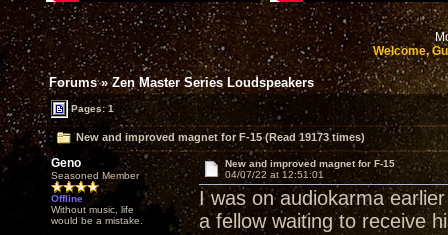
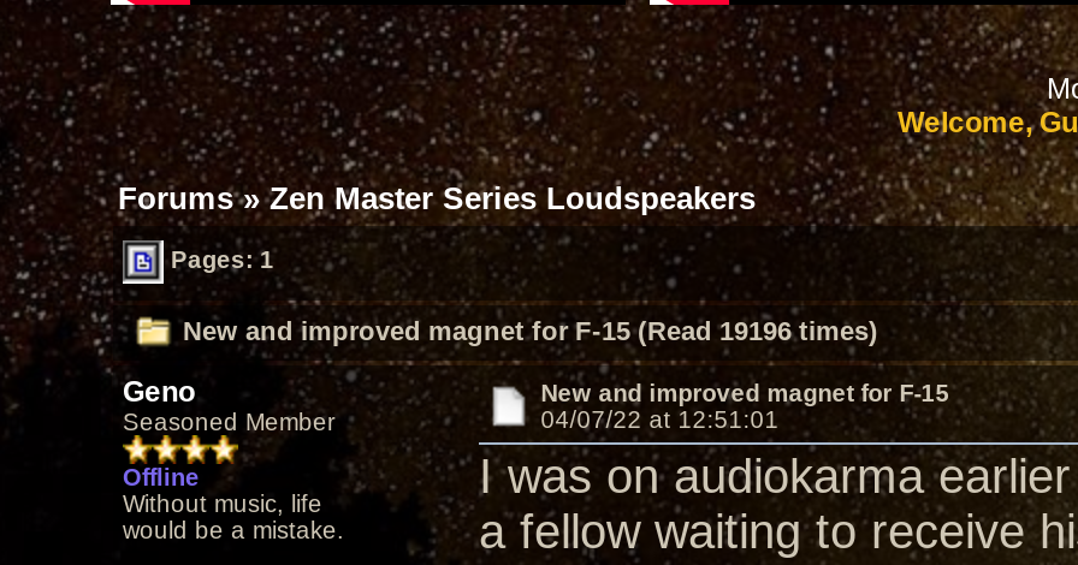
- New and improved magnet for F-15 (Read 19173 times)
+ New and improved magnet for F-15 (Read 19196 times)
